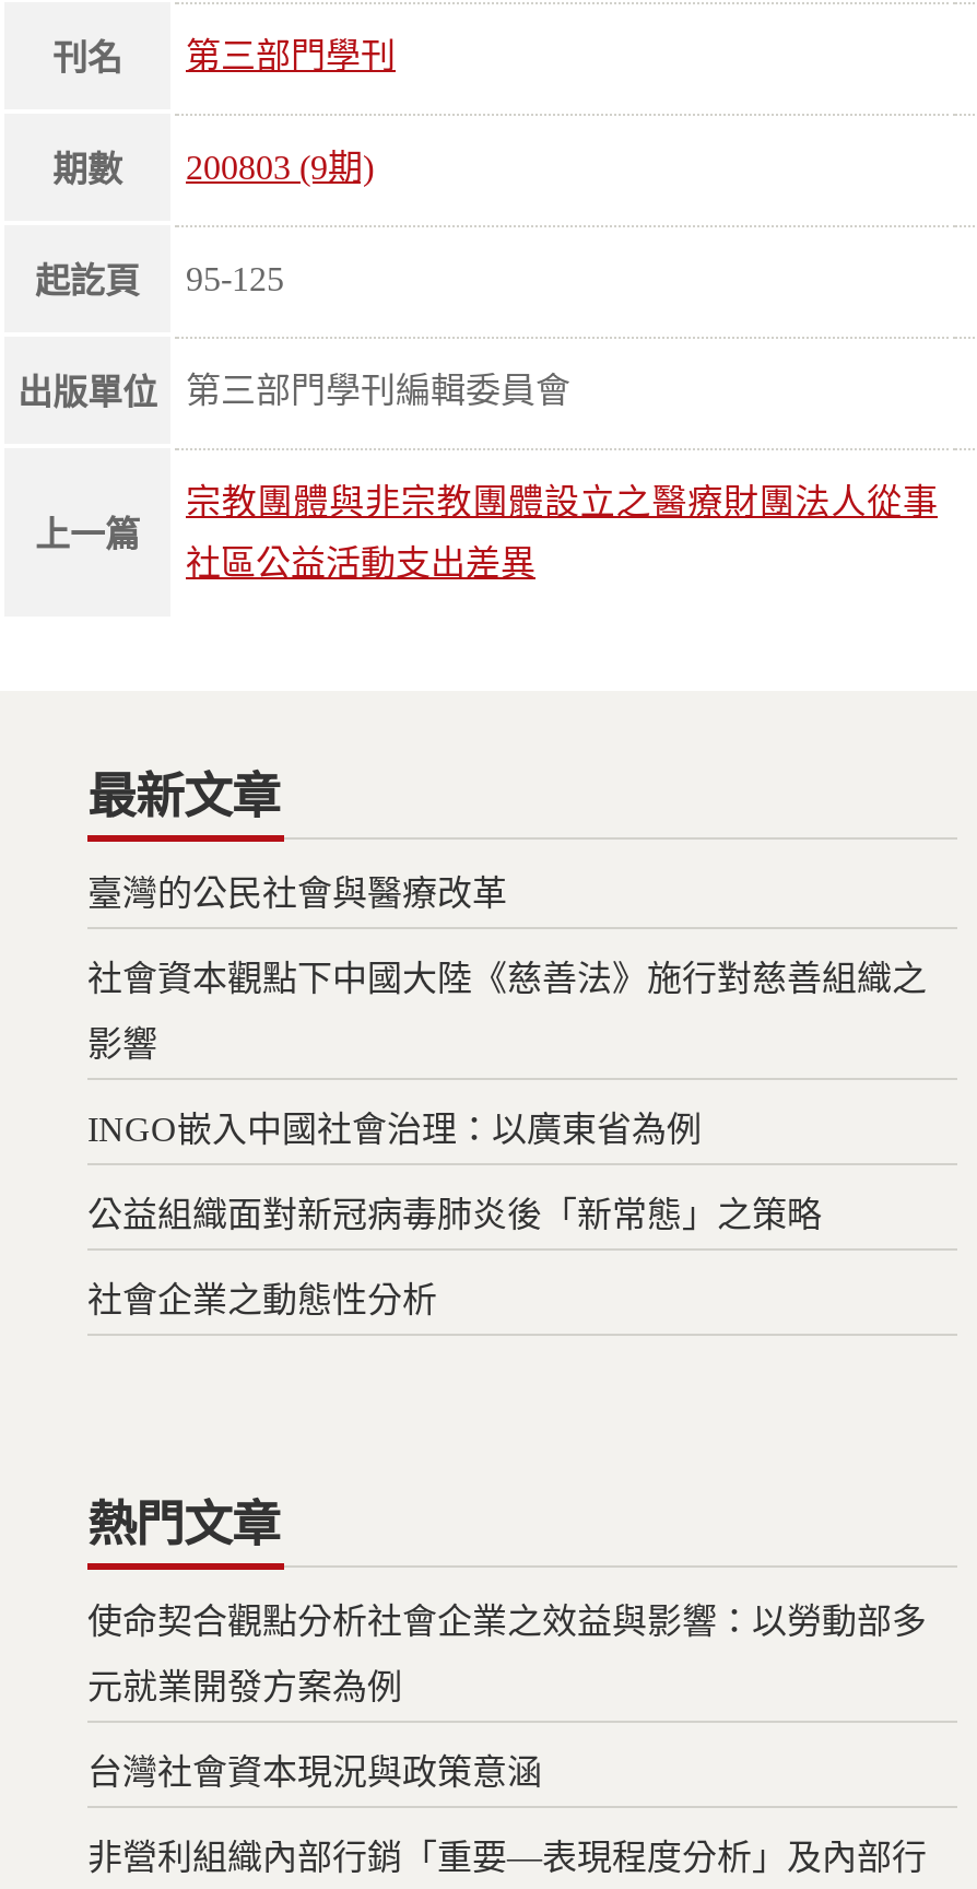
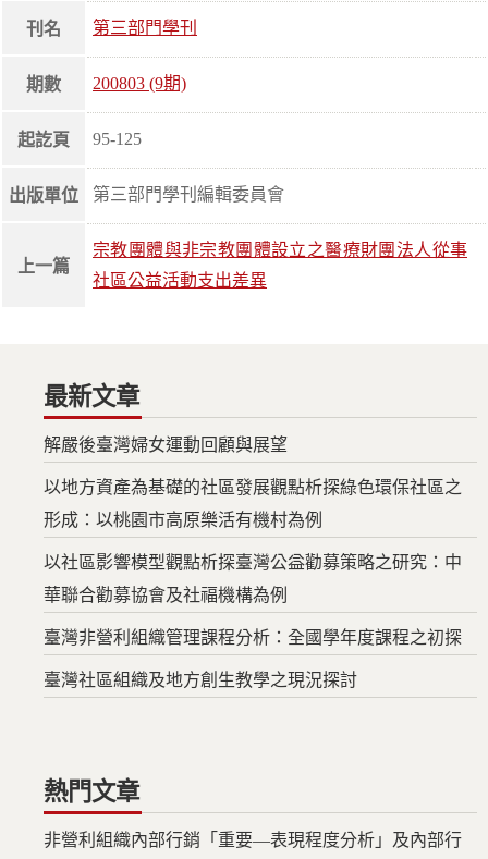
- 臺灣的公民社會與醫療改革
- 社會資本觀點下中國大陸《慈善法》施行對慈善組織之
- 影響
- INGO嵌入中國社會治理：以廣東省為例
- 公益組織面對新冠病毒肺炎後「新常態」之策略
- 社會企業之動態性分析
+ 解嚴後臺灣婦女運動回顧與展望
+ 以地方資產為基礎的社區發展觀點析探綠色環保社區之
+ 形成：以桃園市高原樂活有機村為例
+ 以社區影響模型觀點析探臺灣公益勸募策略之研究：中
+ 華聯合勸募協會及社福機構為例
+ 臺灣非營利組織管理課程分析：全國學年度課程之初探
+ 臺灣社區組織及地方創生教學之現況探討

moved down: 熱門文章

- 使命契合觀點分析社會企業之效益與影響：以勞動部多
- 元就業開發方案為例
- 台灣社會資本現況與政策意涵
